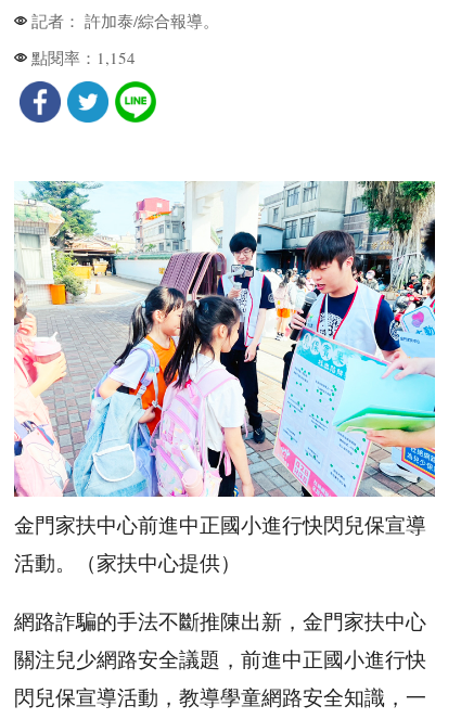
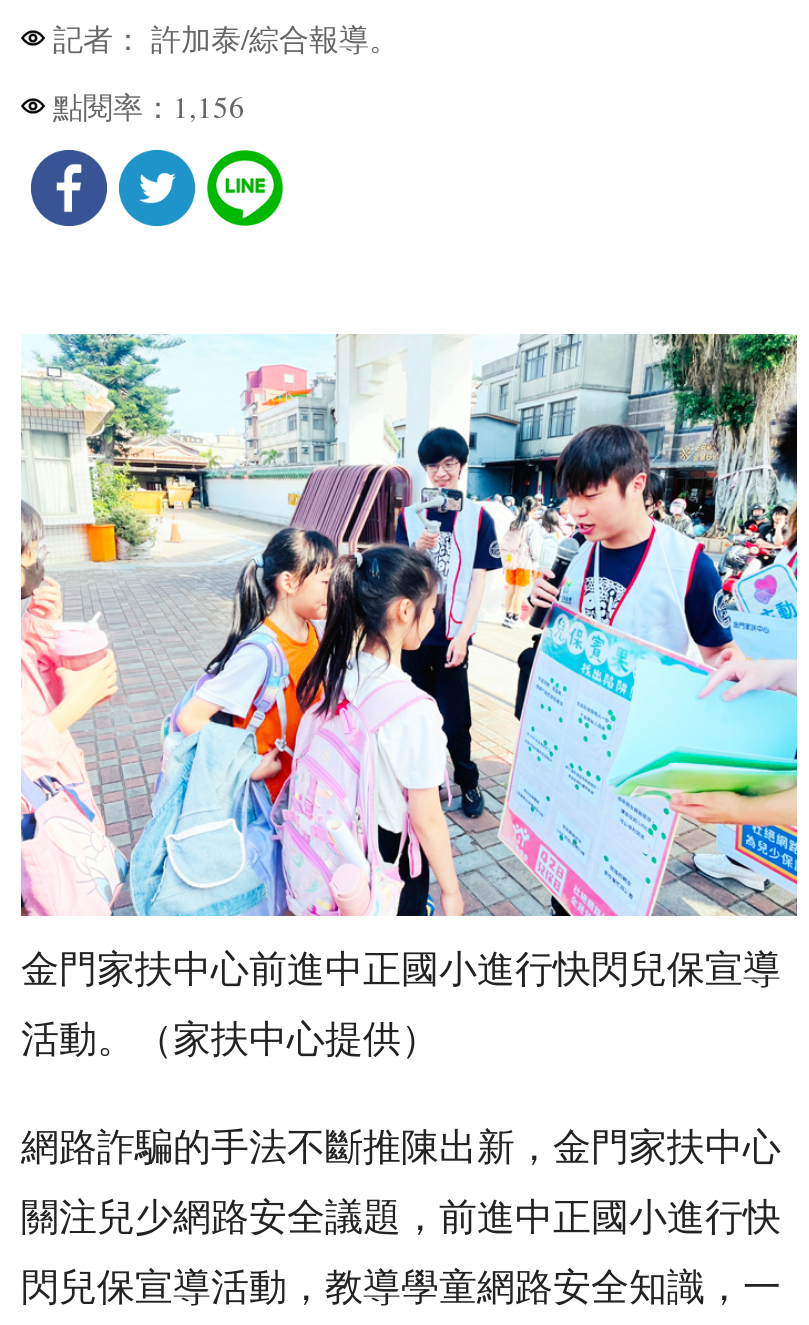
- 點閱率：1,154
+ 點閱率：1,156
